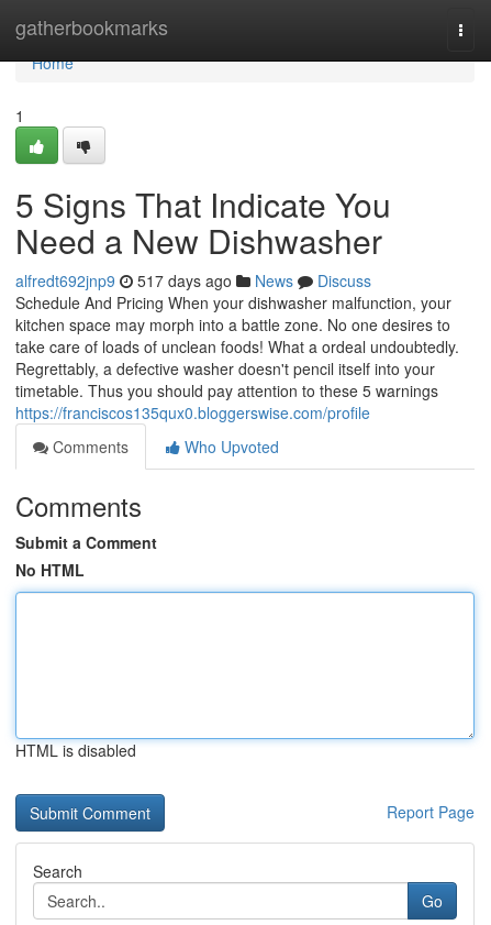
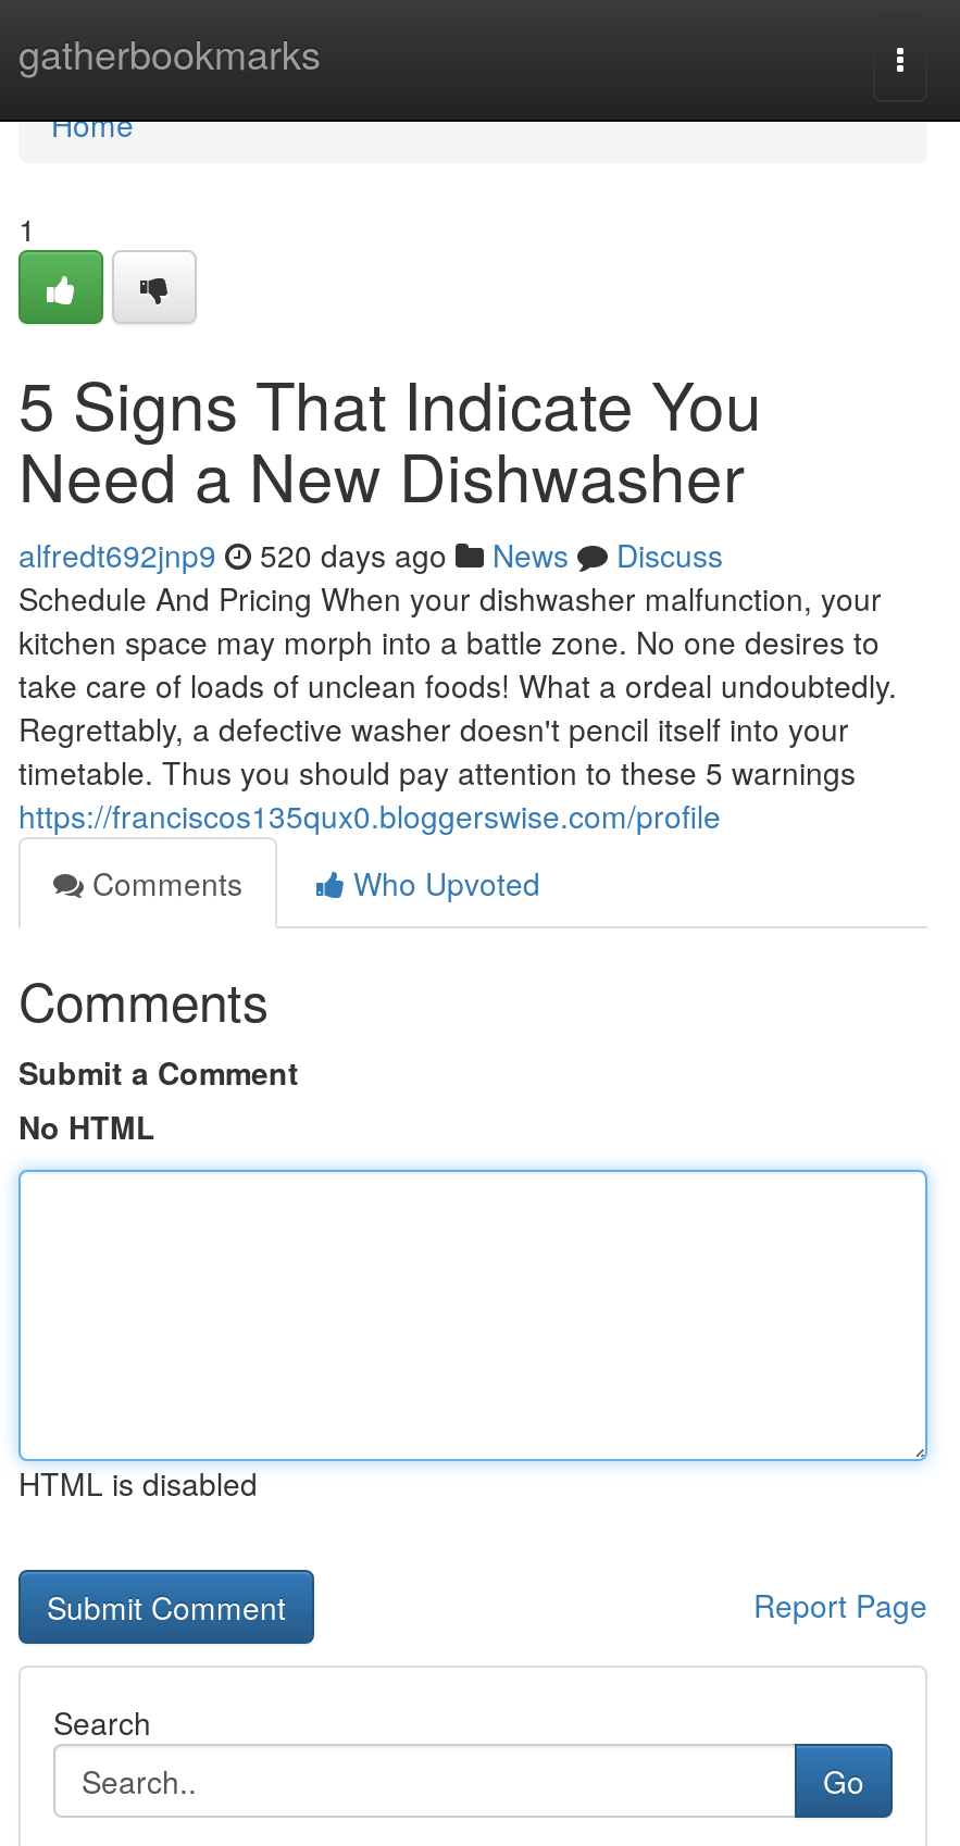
- alfredt692jnp9 517 days ago News Discuss
+ alfredt692jnp9 520 days ago News Discuss
